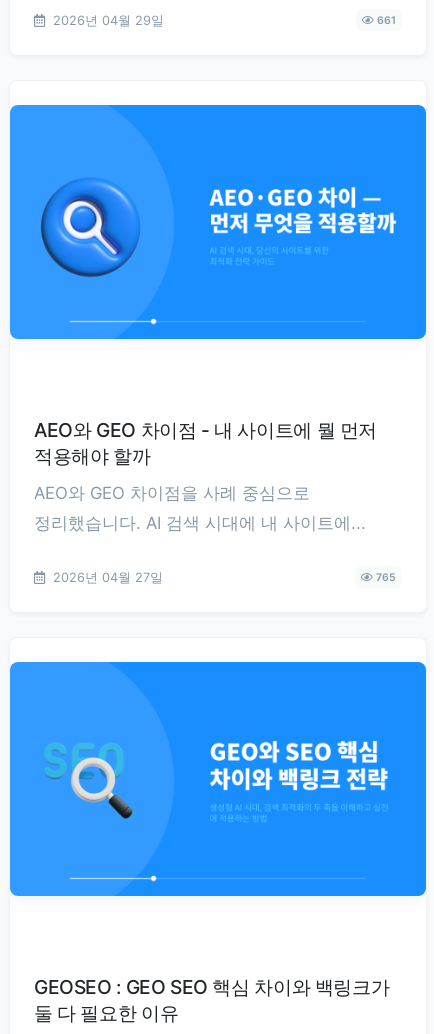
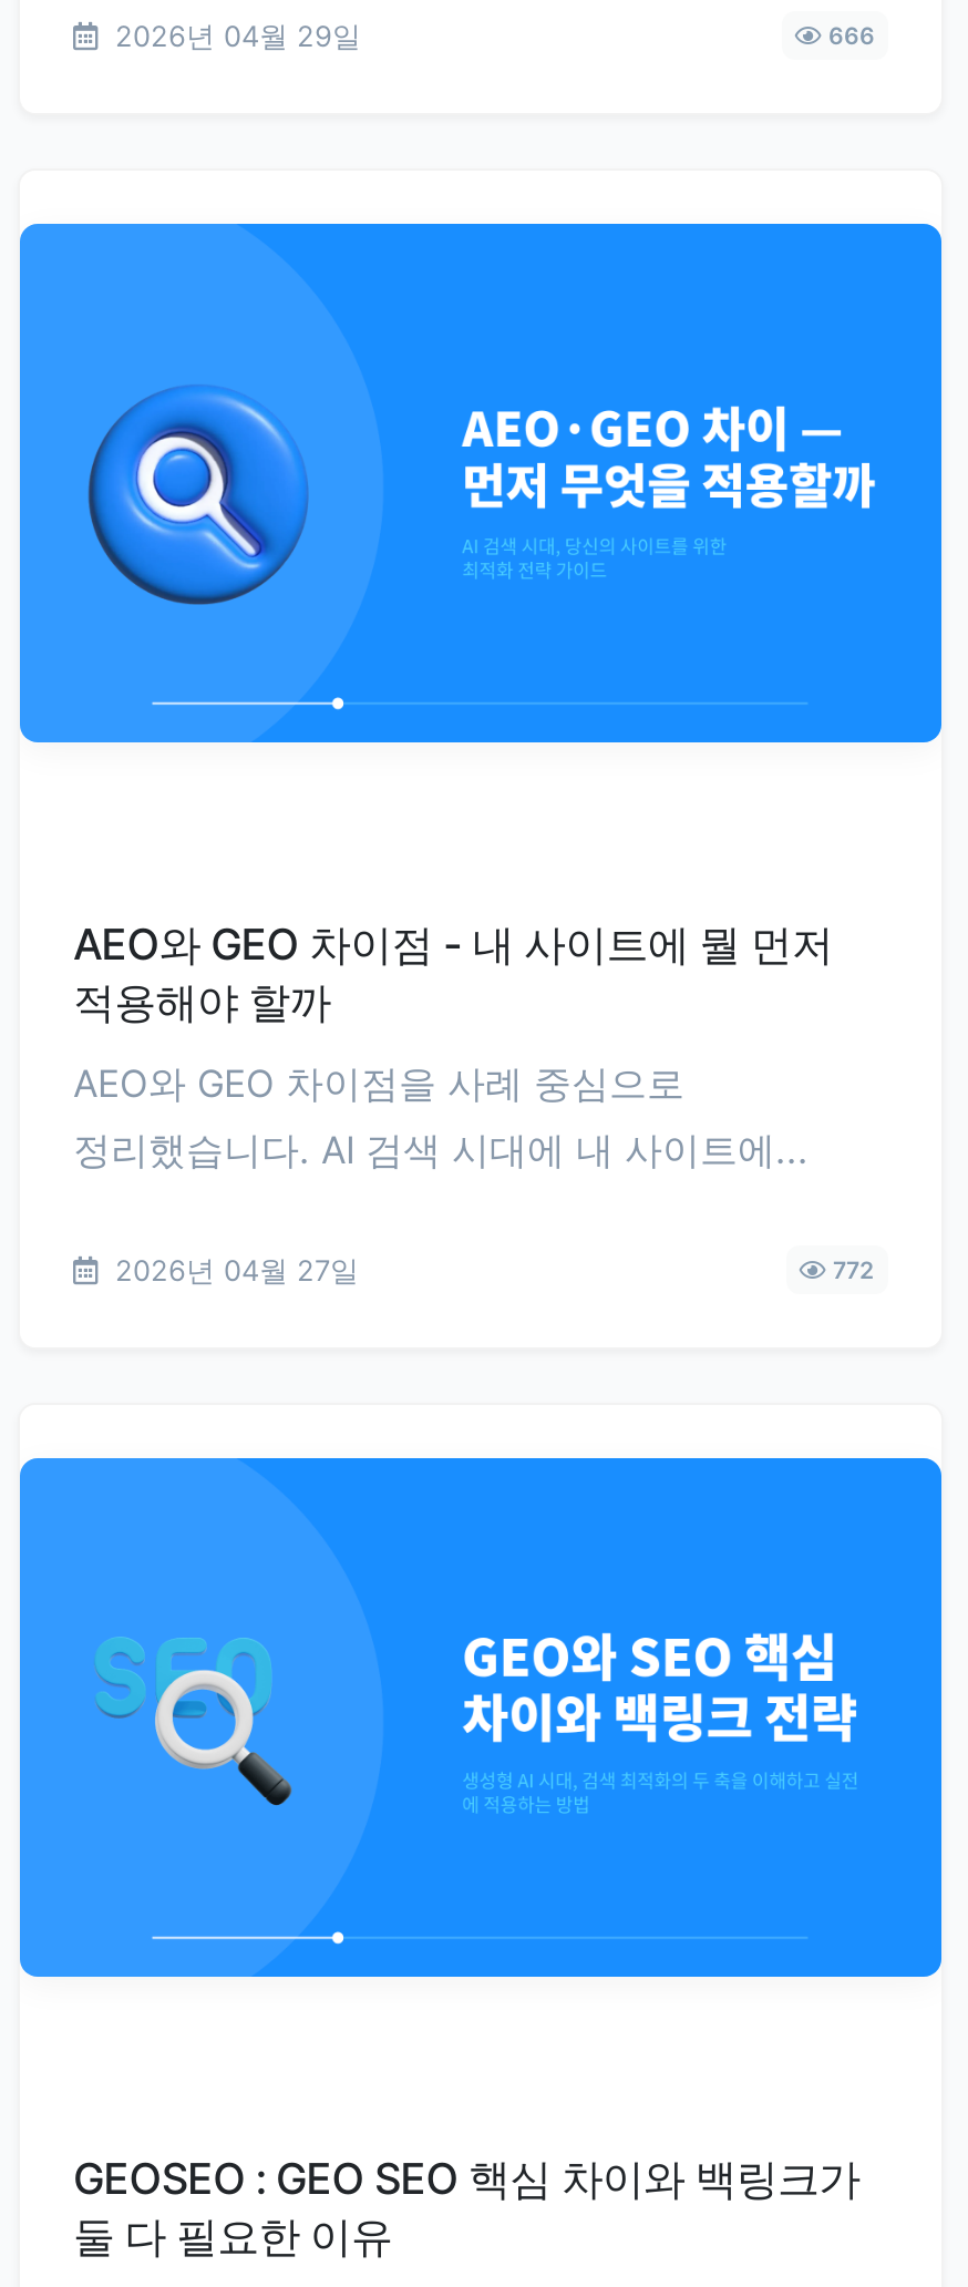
- 661
+ 666

- 765
+ 772
